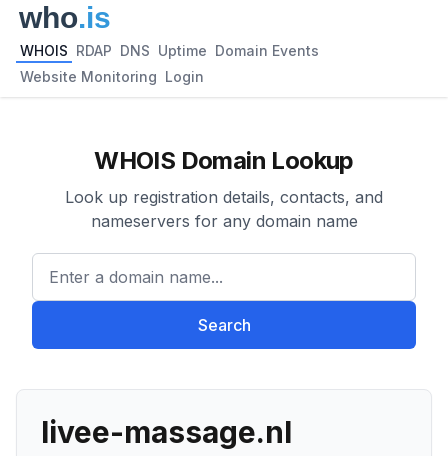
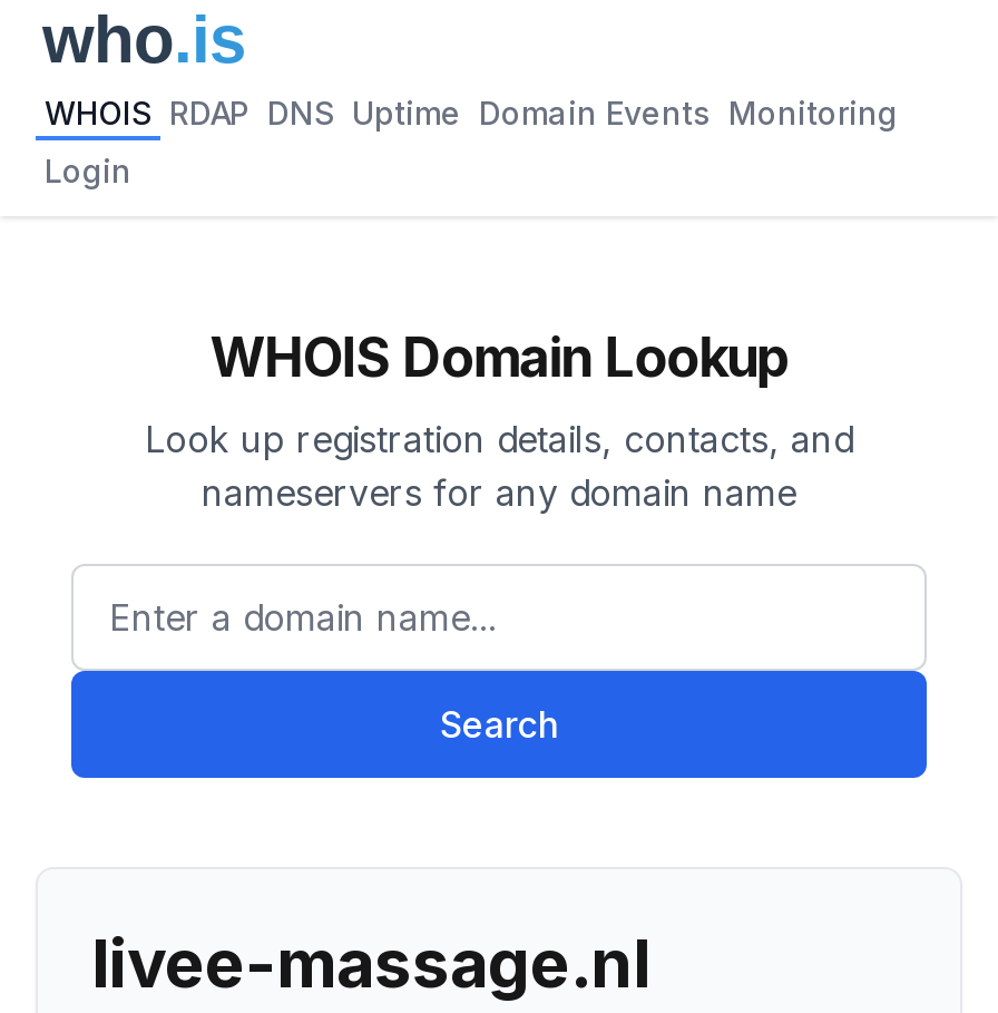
- WHOIS RDAP DNS Uptime Domain Events
+ WHOIS RDAP DNS Uptime Domain Events Monitoring

- Website Monitoring Login
+ Login
